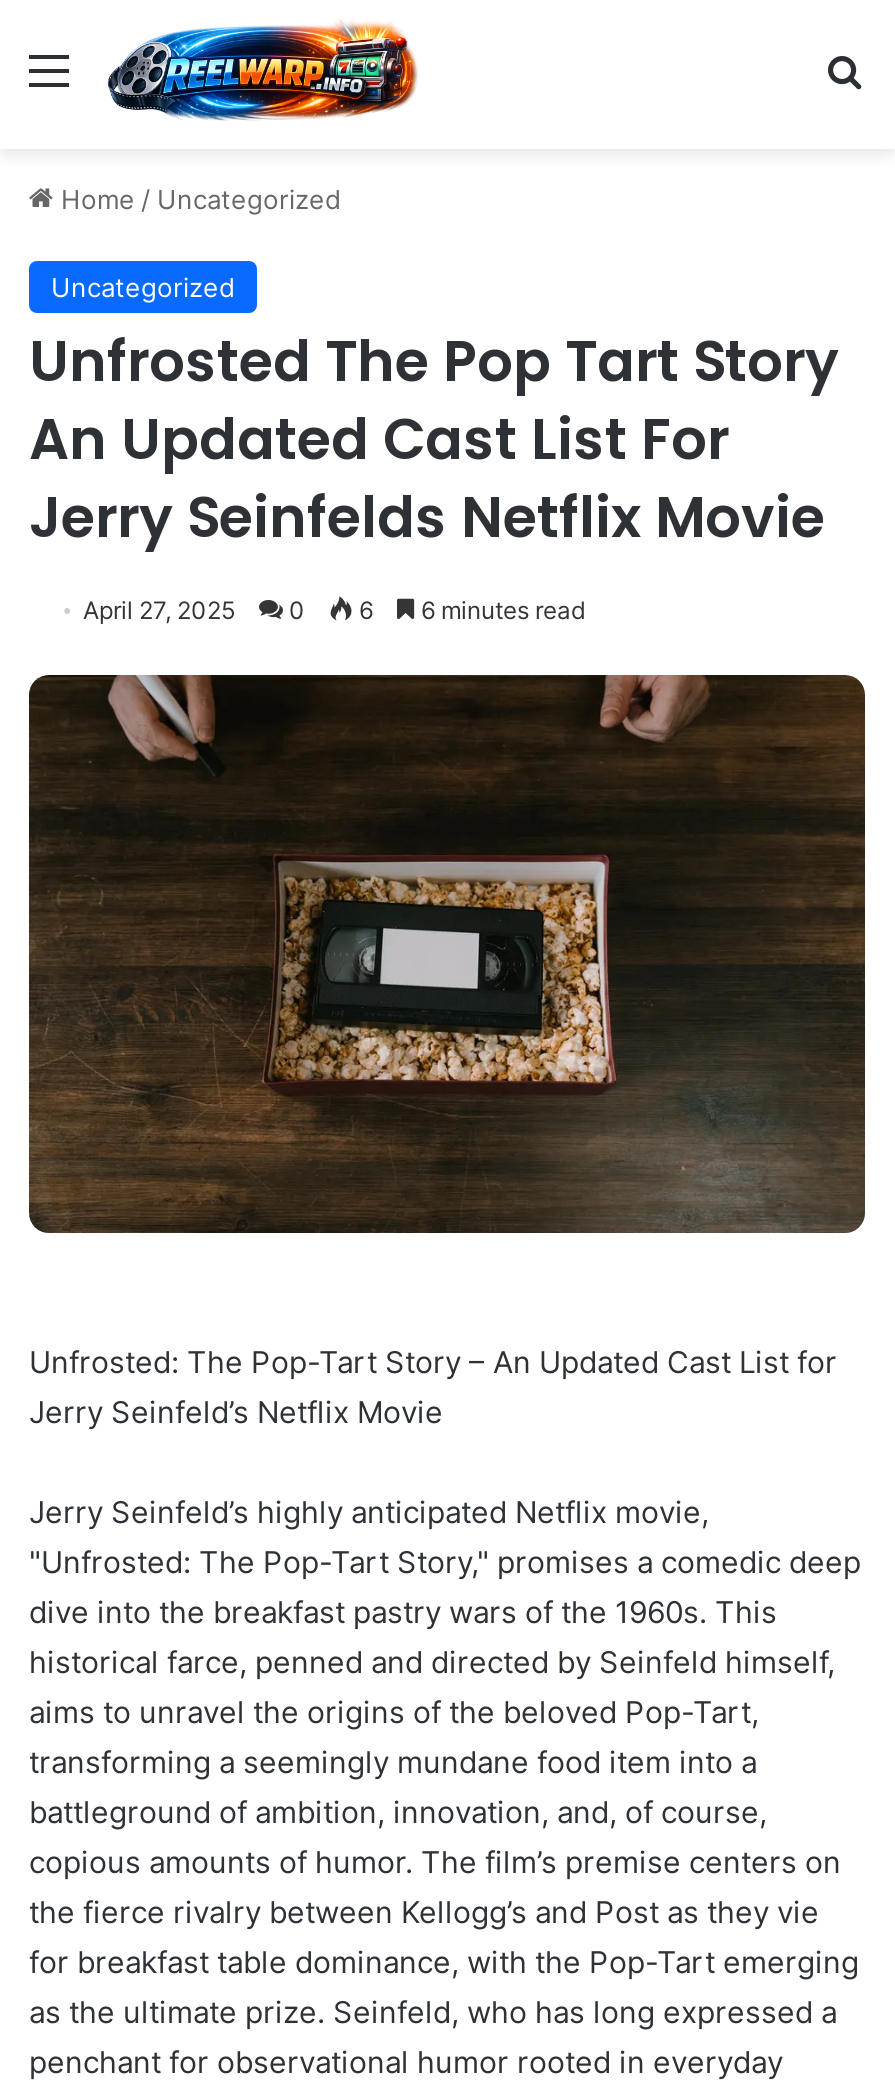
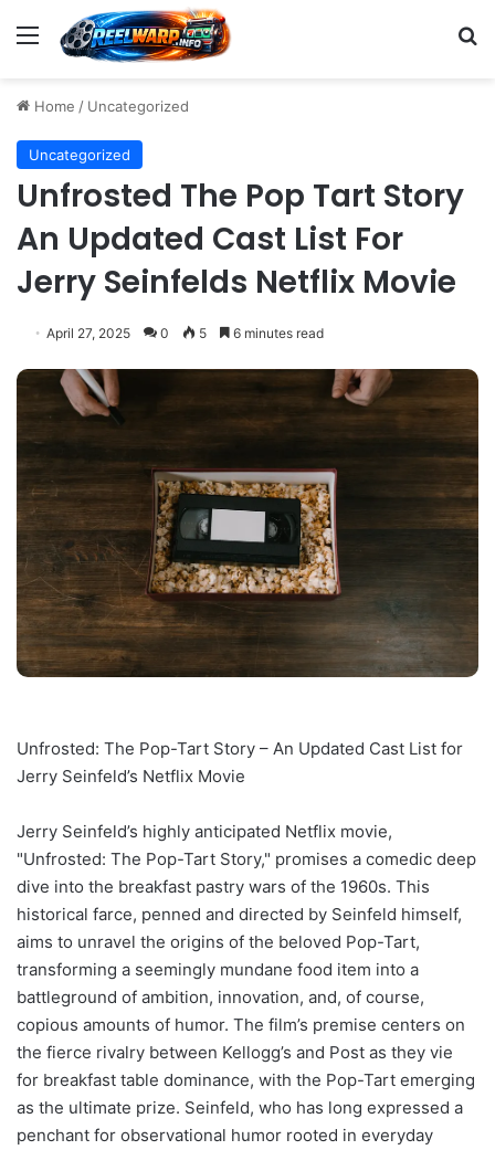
- April 27, 2025 0 6 6 minutes read
+ April 27, 2025 0 5 6 minutes read
